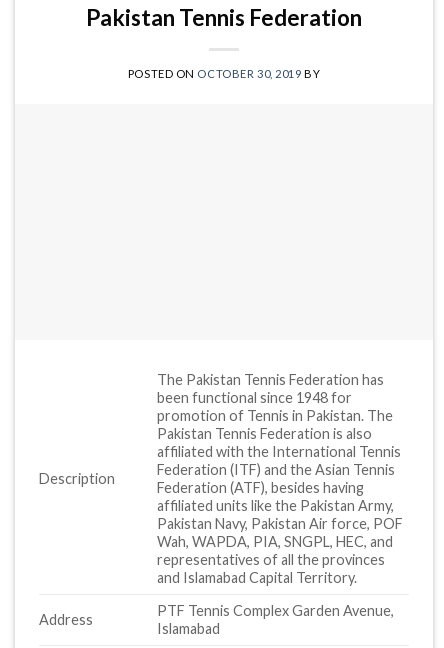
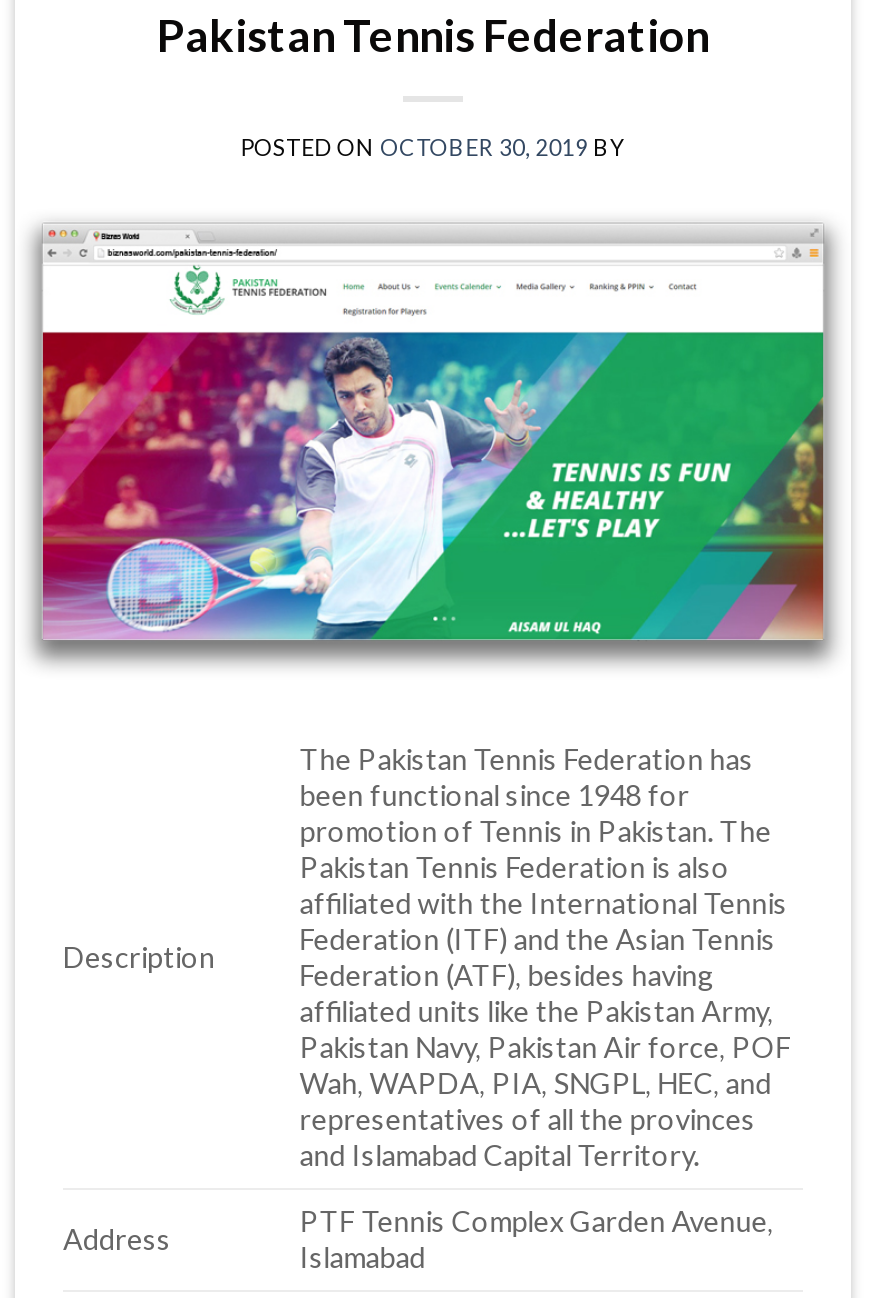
+ [image]
